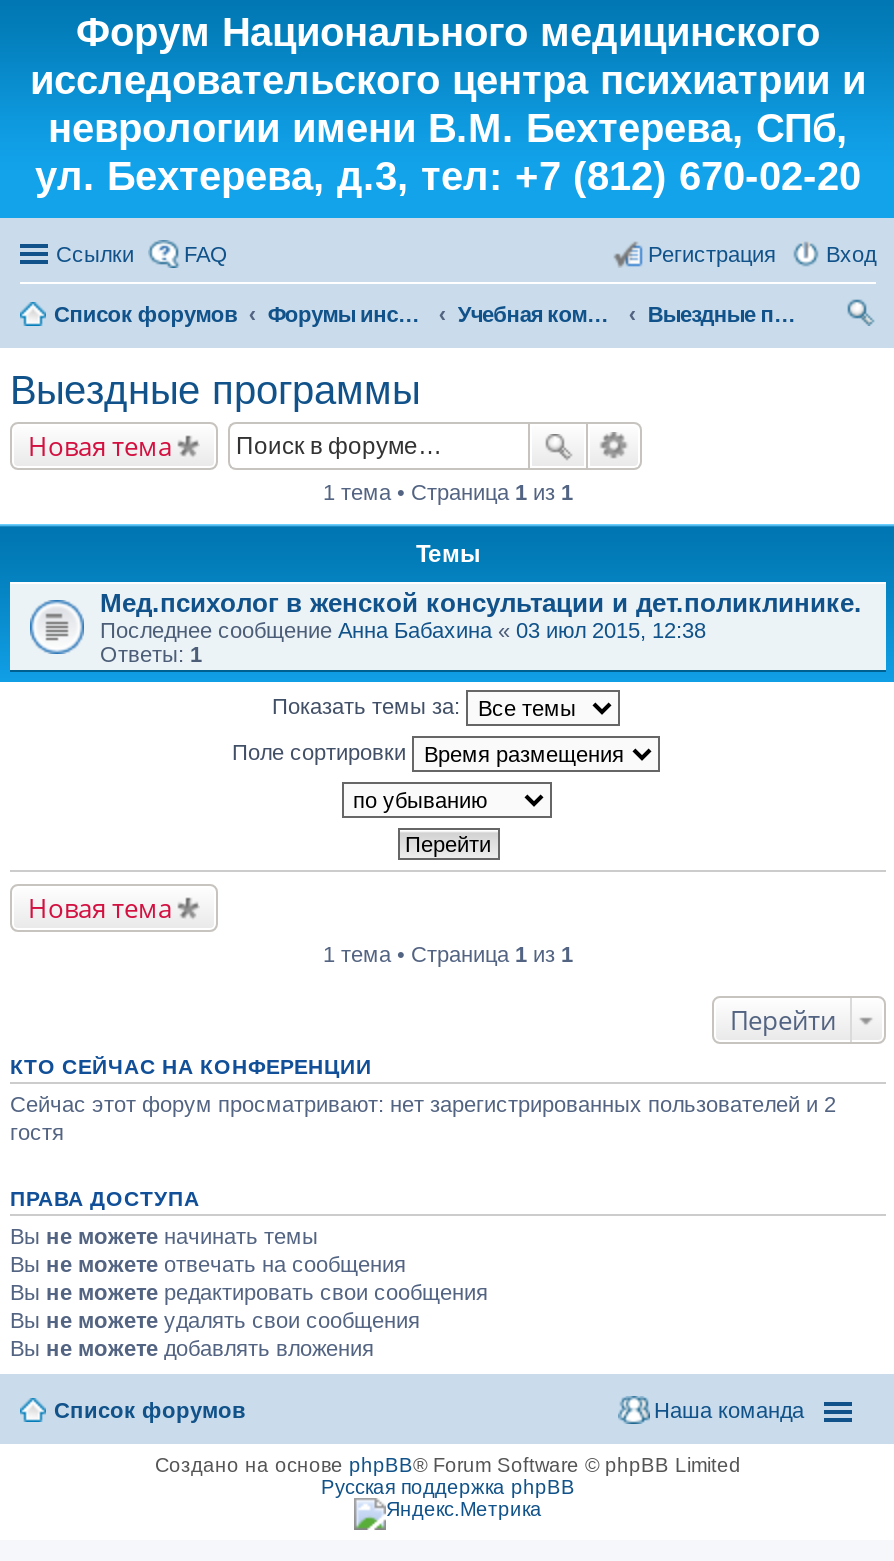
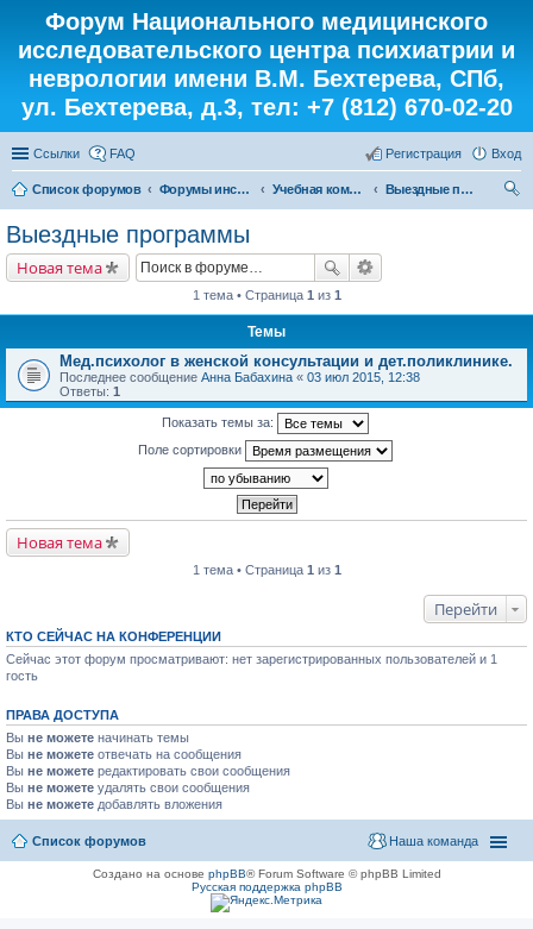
- Сейчас этот форум просматривают: нет зарегистрированных пользователей и 2
- гостя
+ Сейчас этот форум просматривают: нет зарегистрированных пользователей и 1
+ гость
